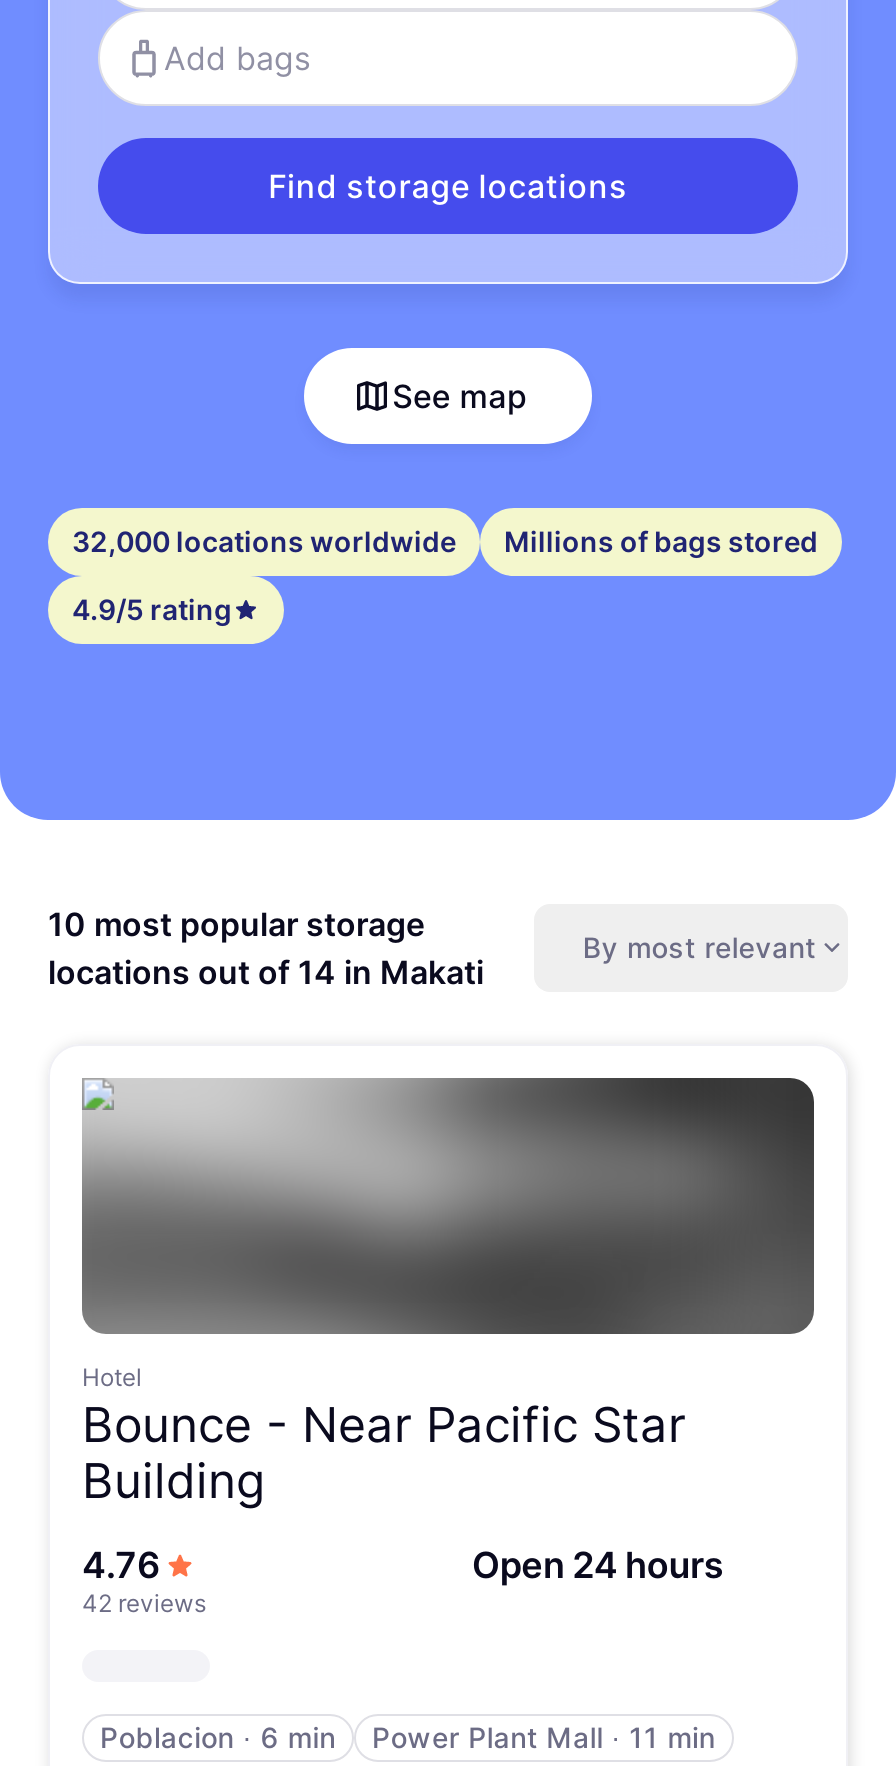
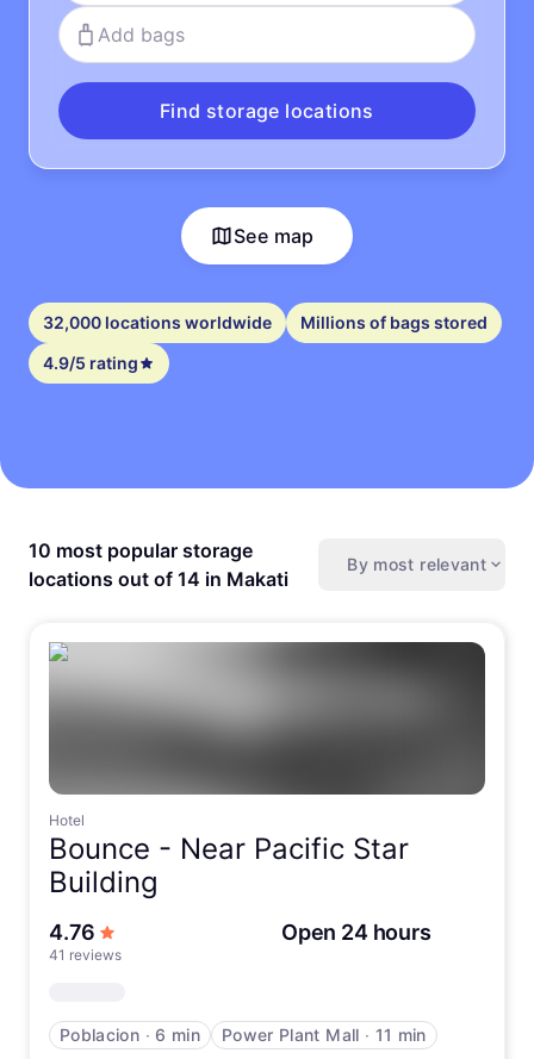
- 42 reviews
+ 41 reviews
